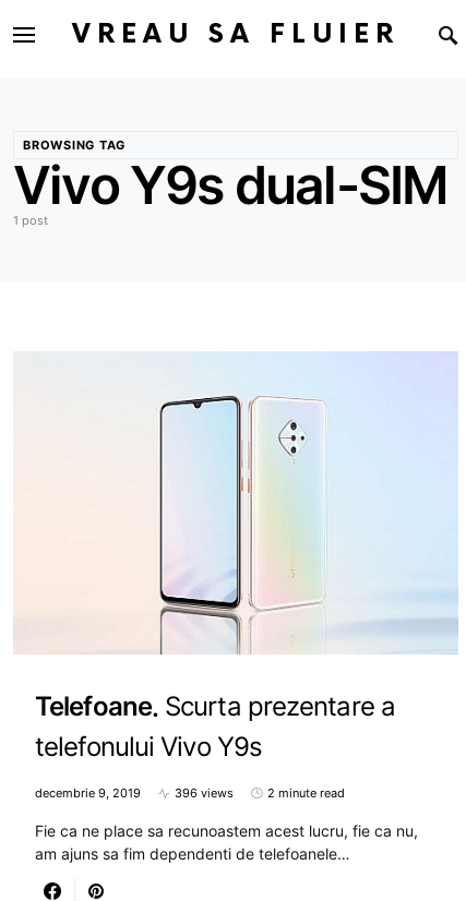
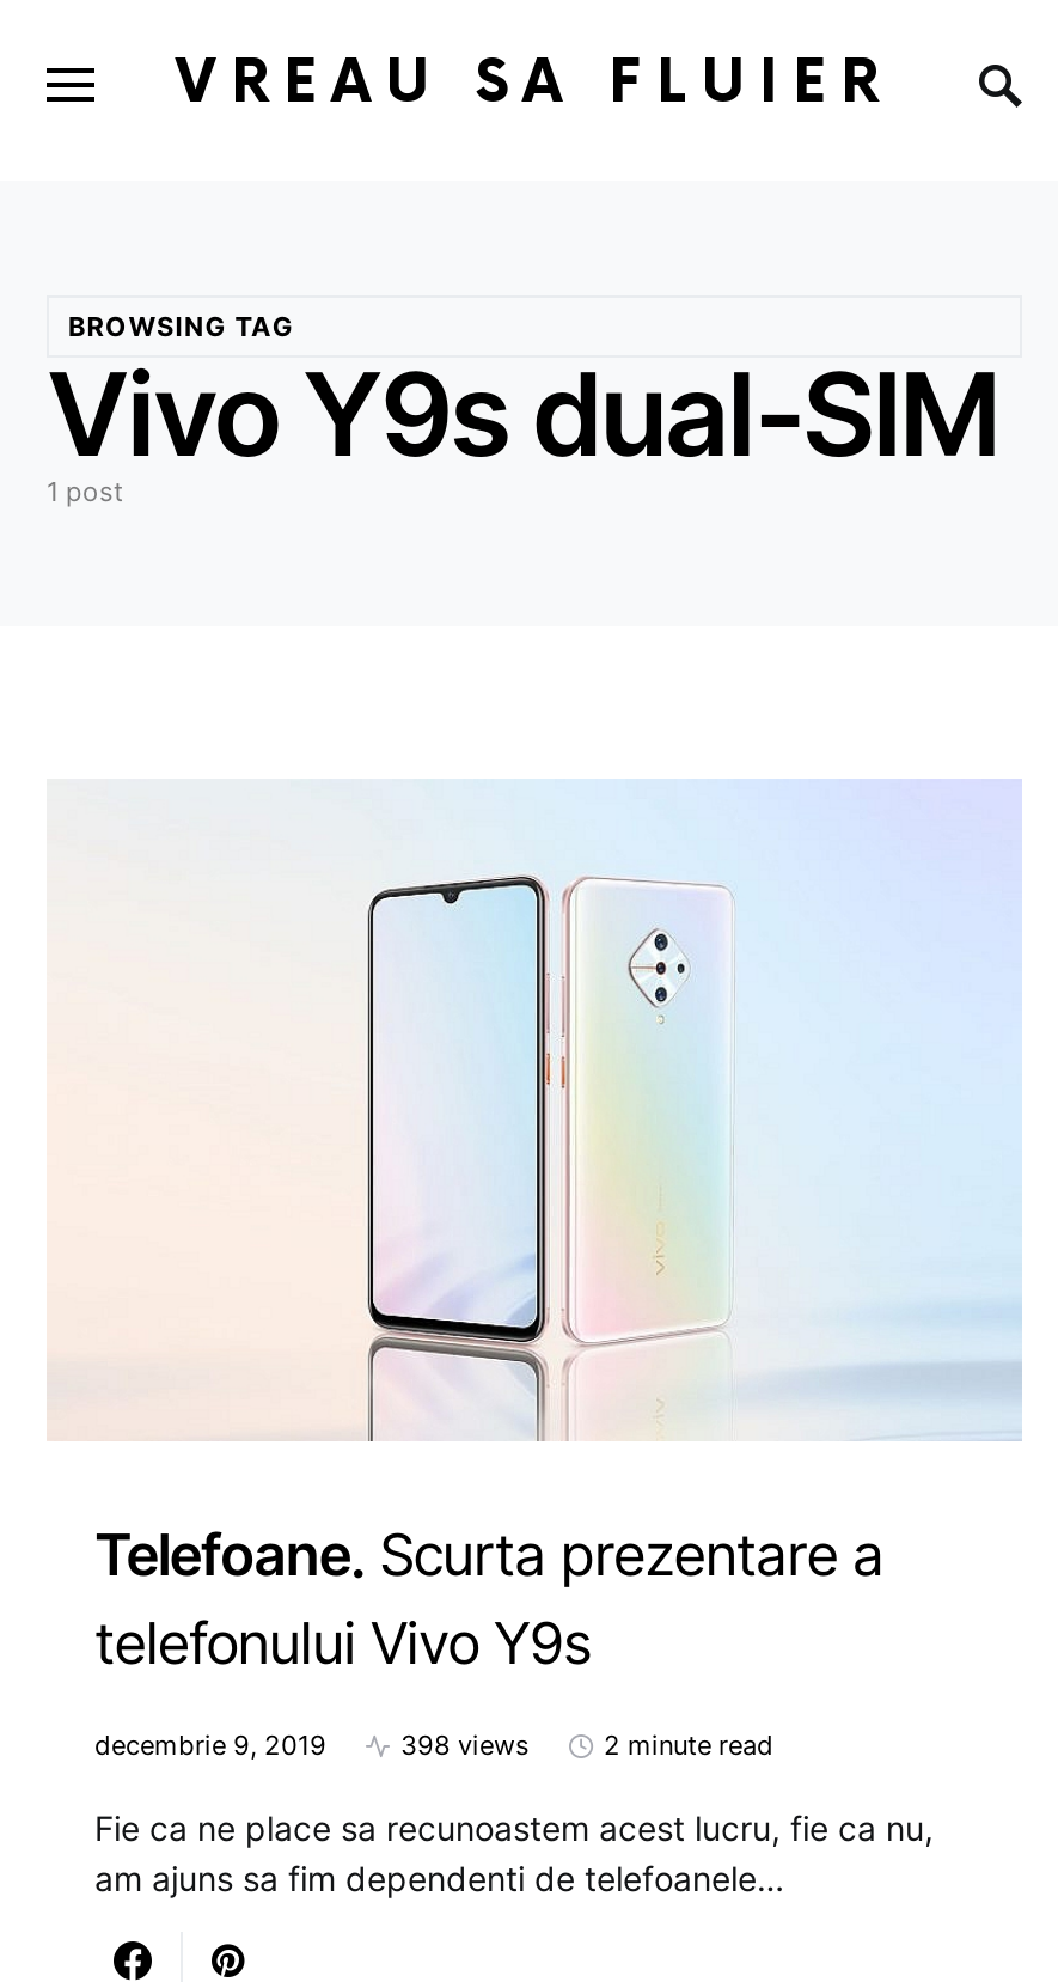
- 396 views
+ 398 views
